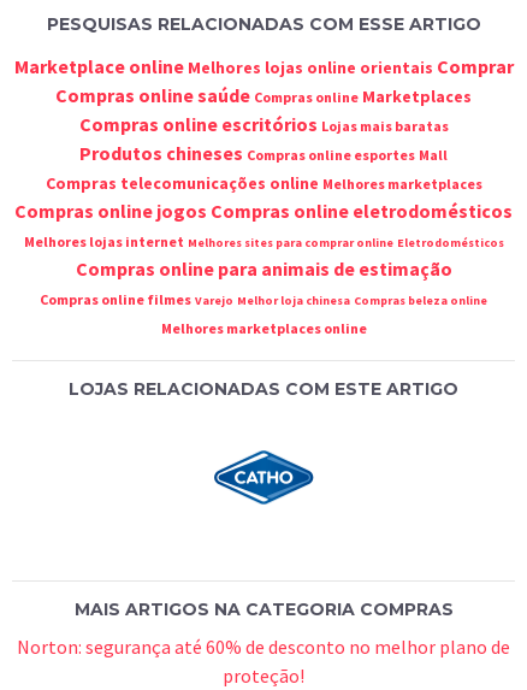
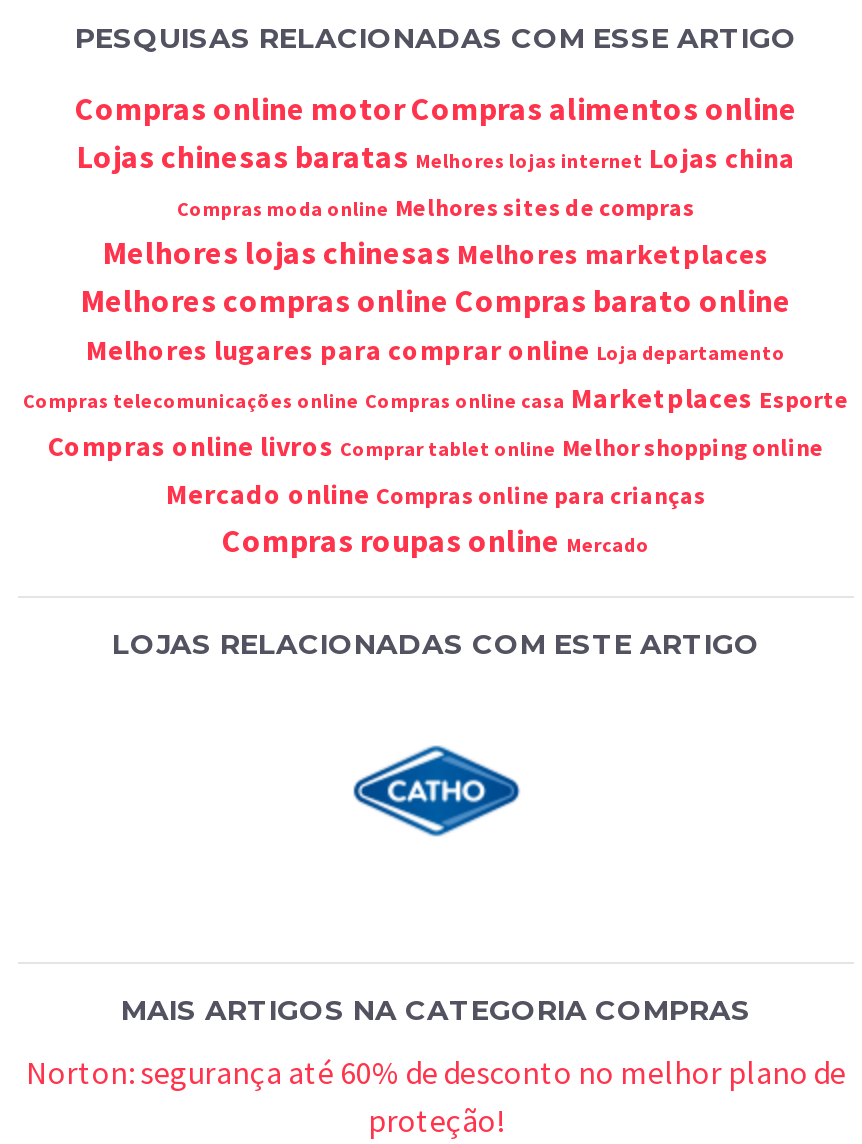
- Marketplace online Melhores lojas online orientais Comprar
- Compras online saúde Compras online Marketplaces
- Compras online escritórios Lojas mais baratas
- Produtos chineses Compras online esportes Mall
- Compras telecomunicações online Melhores marketplaces
- Compras online jogos Compras online eletrodomésticos
- Melhores lojas internet Melhores sites para comprar online Eletrodomésticos
- Compras online para animais de estimação
- Compras online filmes Varejo Melhor loja chinesa Compras beleza online
- Melhores marketplaces online
+ Compras online motor Compras alimentos online
+ Lojas chinesas baratas Melhores lojas internet Lojas china
+ Compras moda online Melhores sites de compras
+ Melhores lojas chinesas Melhores marketplaces
+ Melhores compras online Compras barato online
+ Melhores lugares para comprar online Loja departamento
+ Compras telecomunicações online Compras online casa Marketplaces Esporte
+ Compras online livros Comprar tablet online Melhor shopping online
+ Mercado online Compras online para crianças
+ Compras roupas online Mercado
